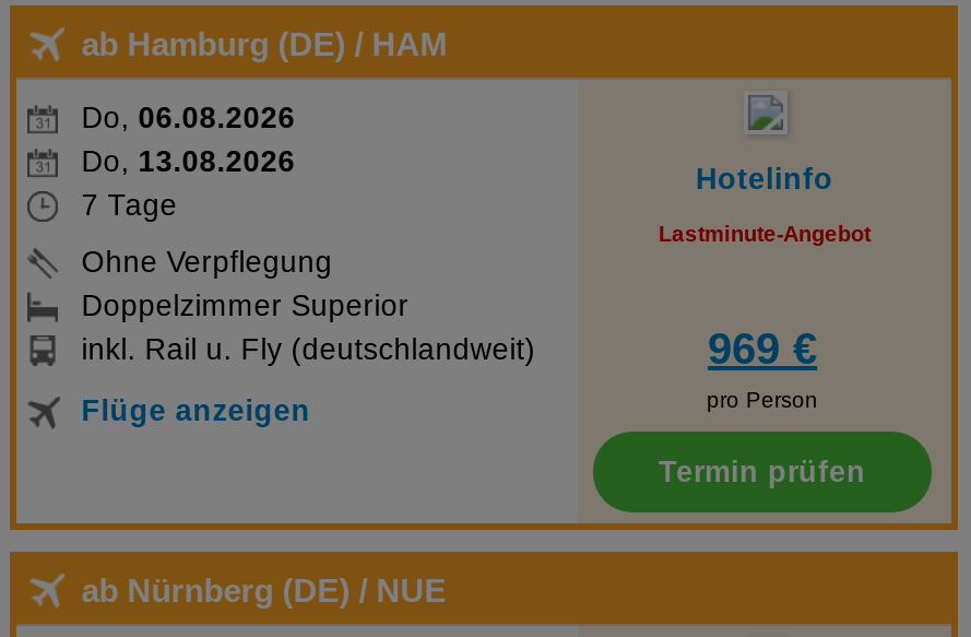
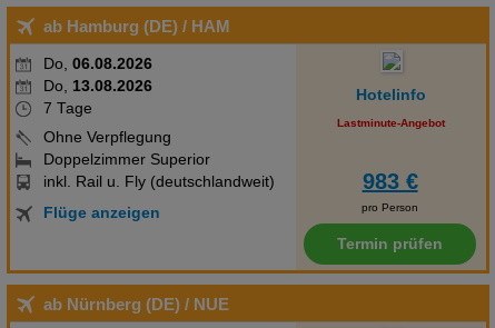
- 969 €
+ 983 €
